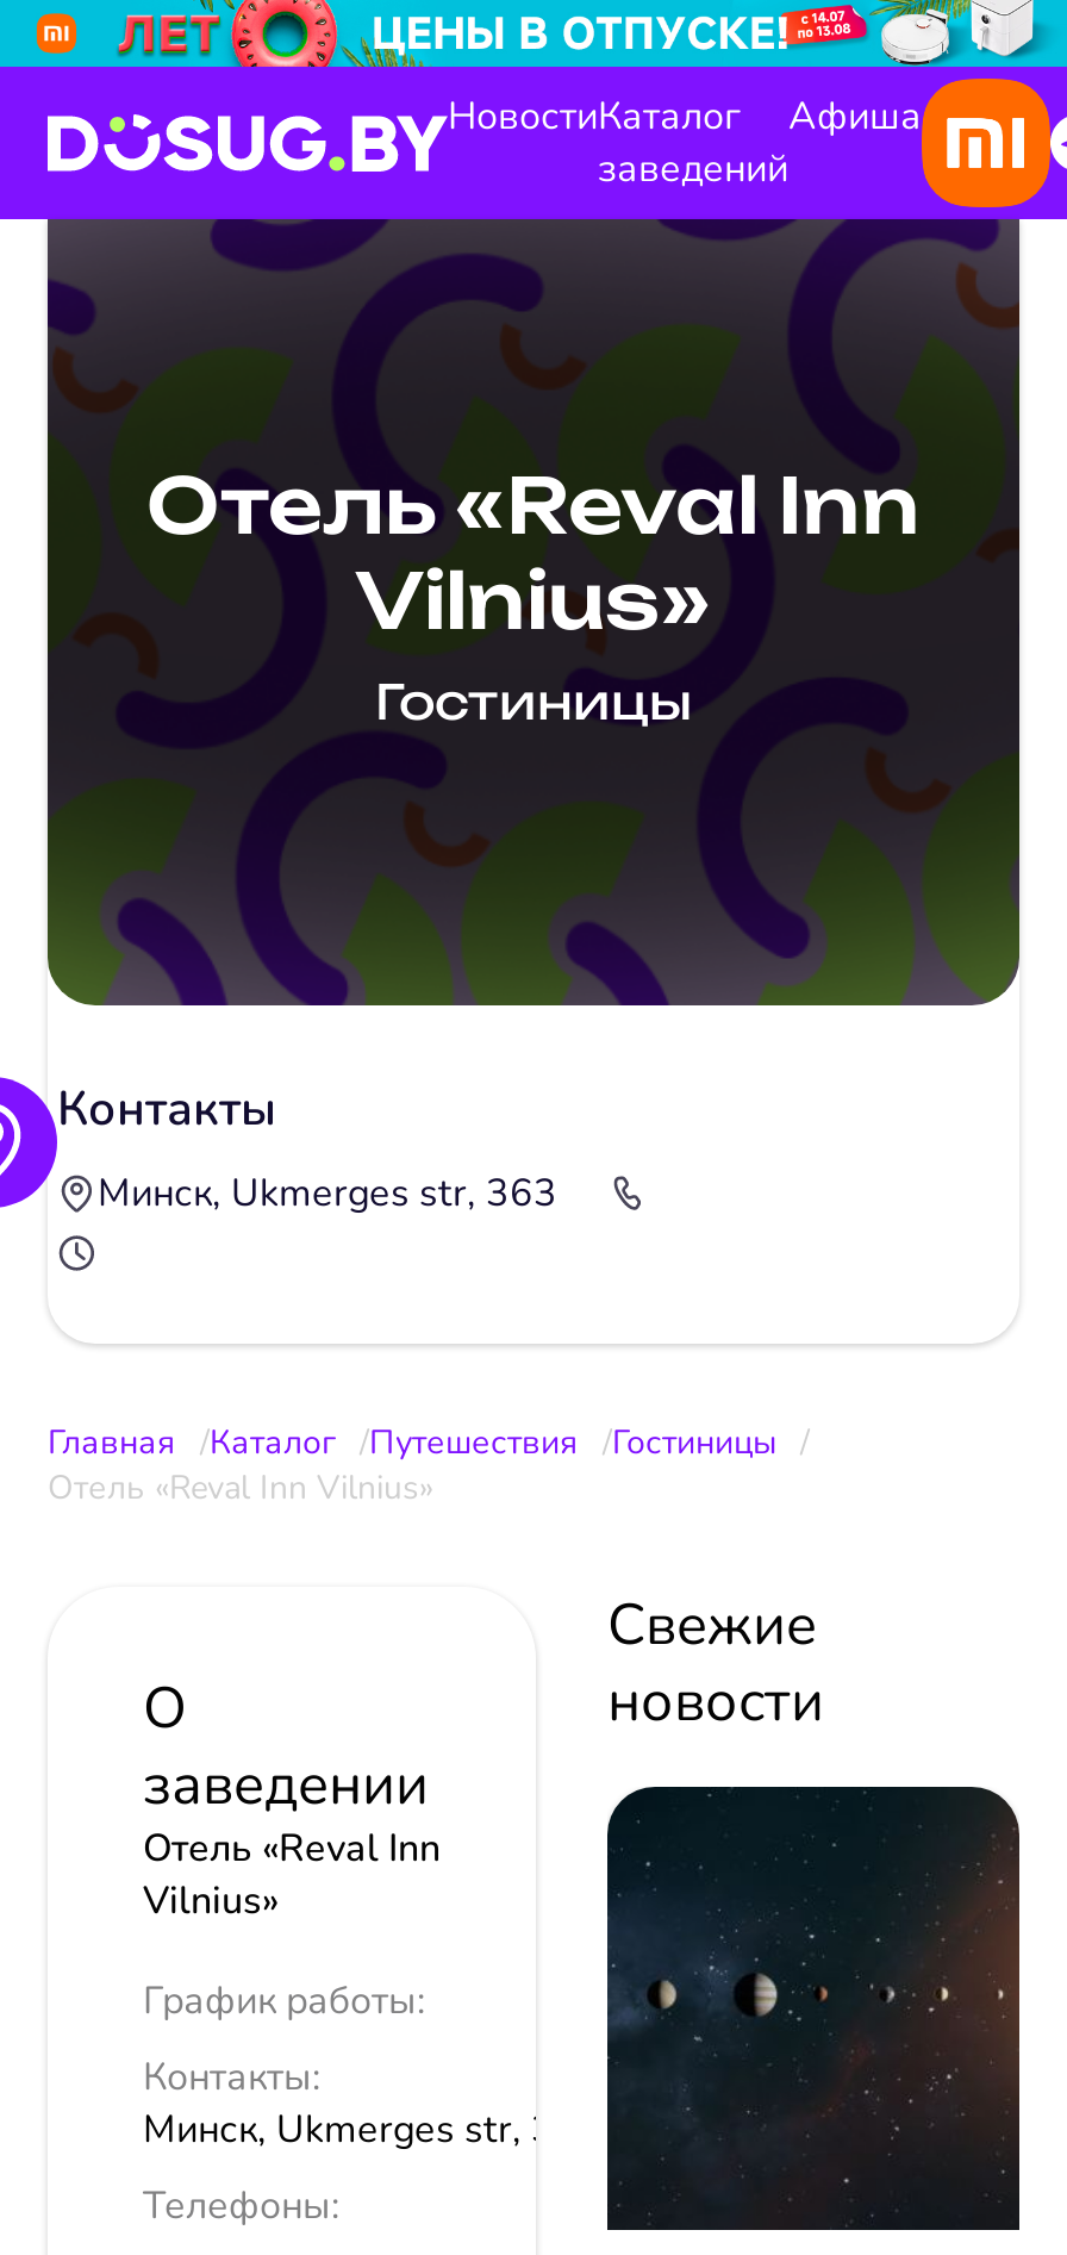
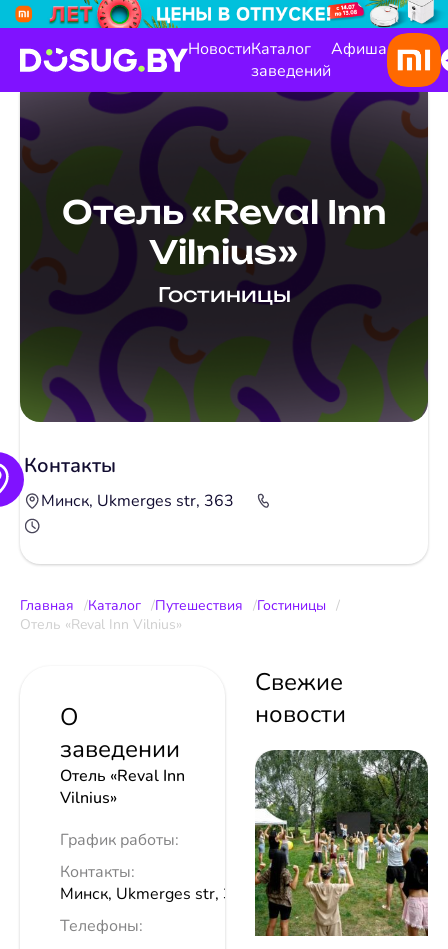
- [image]
+ [image]
